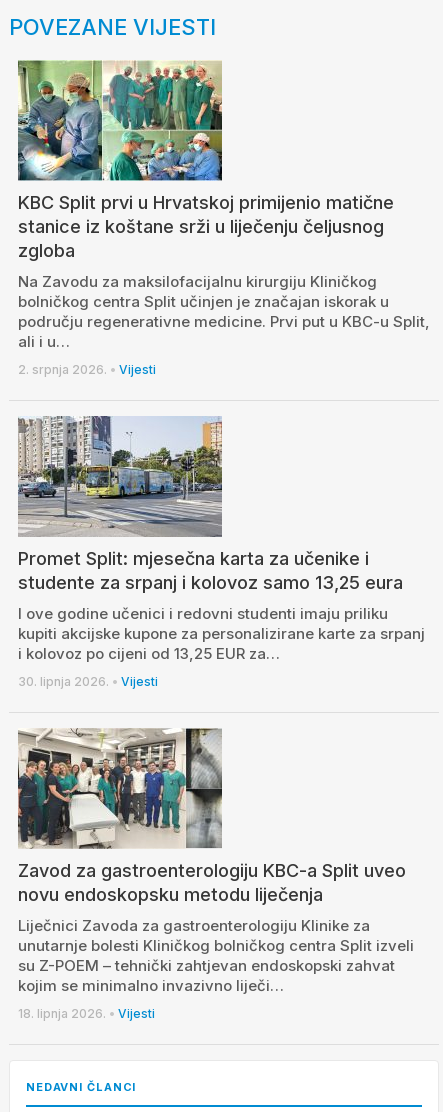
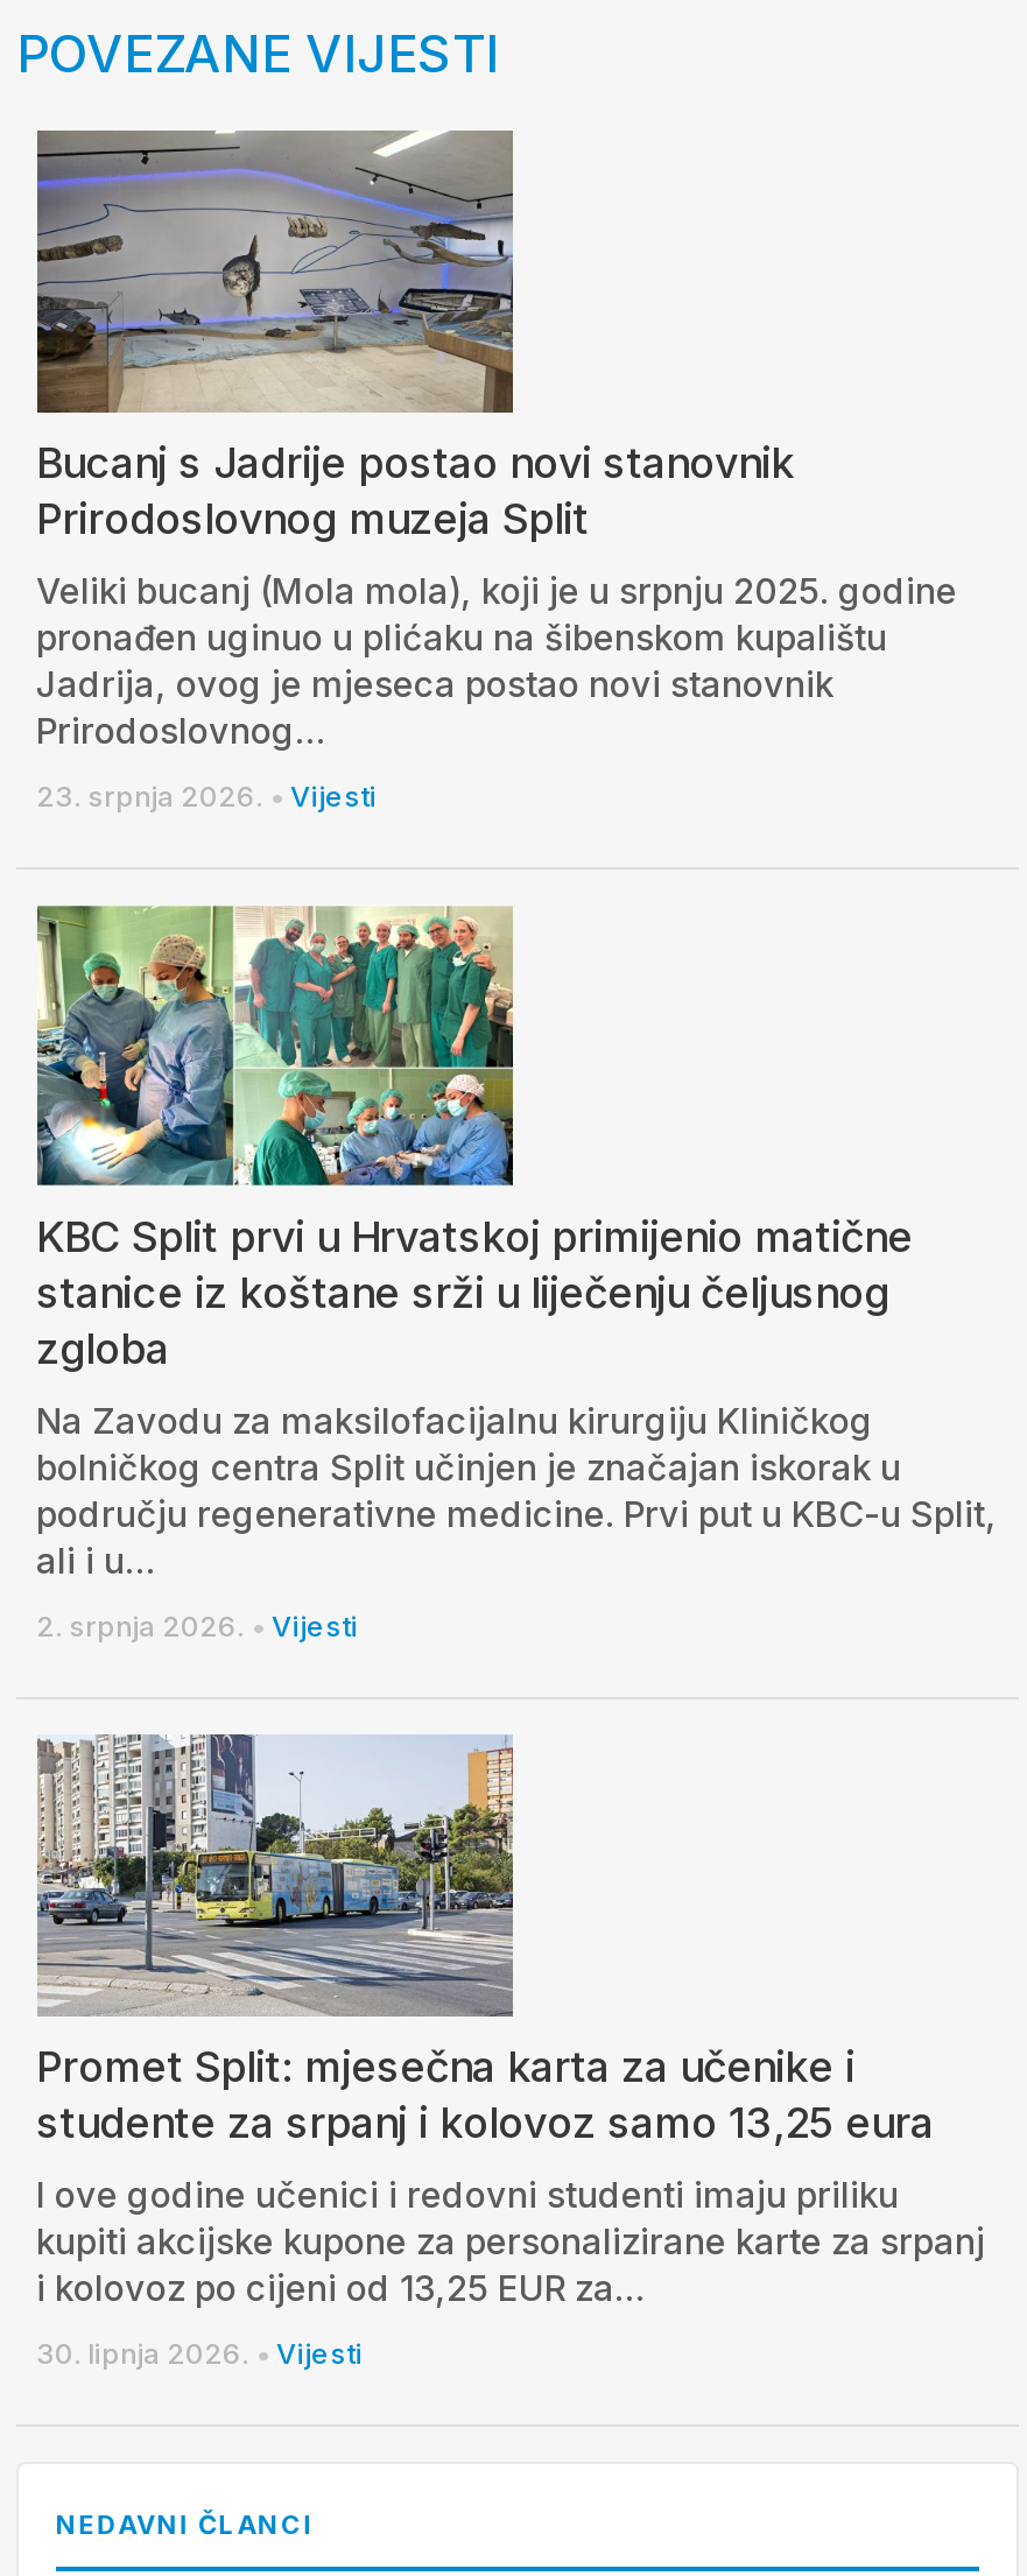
+ [image]
+ Bucanj s Jadrije postao novi stanovnik
+ Prirodoslovnog muzeja Split
+ Veliki bucanj (Mola mola), koji je u srpnju 2025. godine
+ pronađen uginuo u plićaku na šibenskom kupalištu
+ Jadrija, ovog je mjeseca postao novi stanovnik
+ Prirodoslovnog…
+ 23. srpnja 2026. • Vijesti

moved down: [image] | KBC Split prvi u Hrvatskoj primijenio matične | stanice iz koštane srži u liječenju čeljusnog | ... | i kolovoz po cijeni od 13,25 EUR za… | 30. lipnja 2026. • Vijesti

- [image]
- Zavod za gastroenterologiju KBC-a Split uveo
- novu endoskopsku metodu liječenja
- Liječnici Zavoda za gastroenterologiju Klinike za
- unutarnje bolesti Kliničkog bolničkog centra Split izveli
- su Z-POEM – tehnički zahtjevan endoskopski zahvat
- kojim se minimalno invazivno liječi…
- 18. lipnja 2026. • Vijesti
